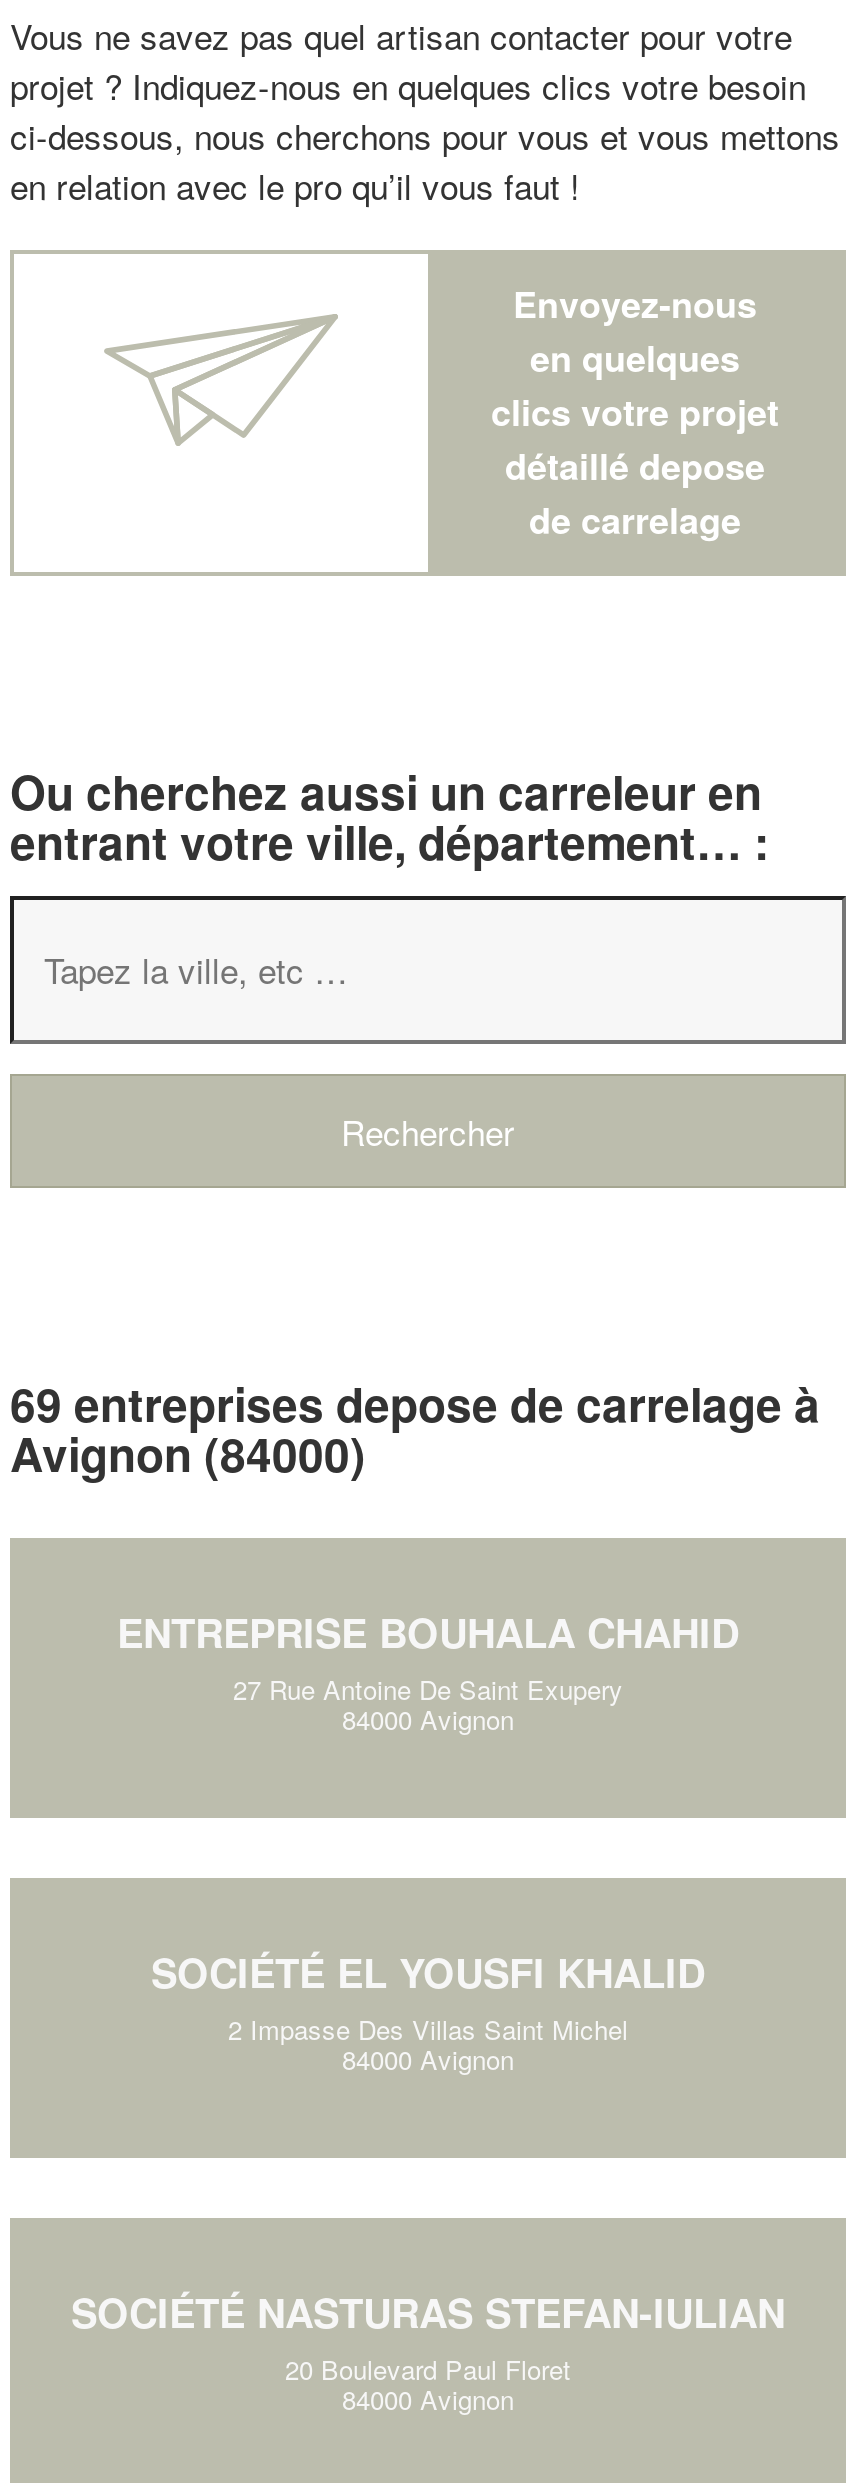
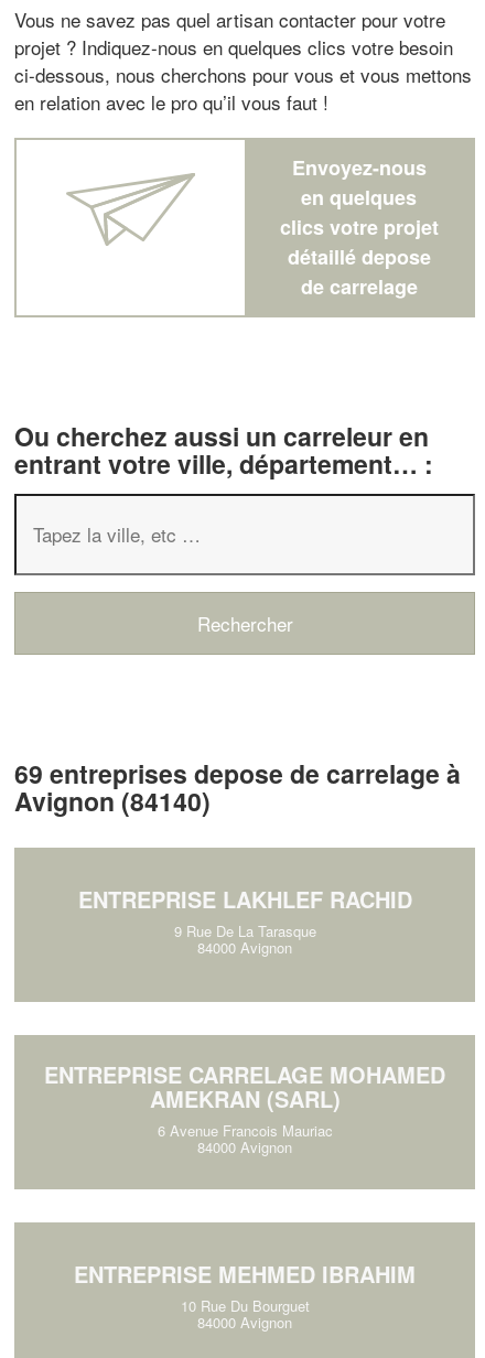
- Avignon (84000)
+ Avignon (84140)

- ENTREPRISE BOUHALA CHAHID
- 27 Rue Antoine De Saint Exupery
+ ENTREPRISE LAKHLEF RACHID
+ 9 Rue De La Tarasque

- SOCIÉTÉ EL YOUSFI KHALID
- 2 Impasse Des Villas Saint Michel
+ ENTREPRISE CARRELAGE MOHAMED
+ AMEKRAN (SARL)
+ 6 Avenue Francois Mauriac

- SOCIÉTÉ NASTURAS STEFAN-IULIAN
- 20 Boulevard Paul Floret
+ ENTREPRISE MEHMED IBRAHIM
+ 10 Rue Du Bourguet
